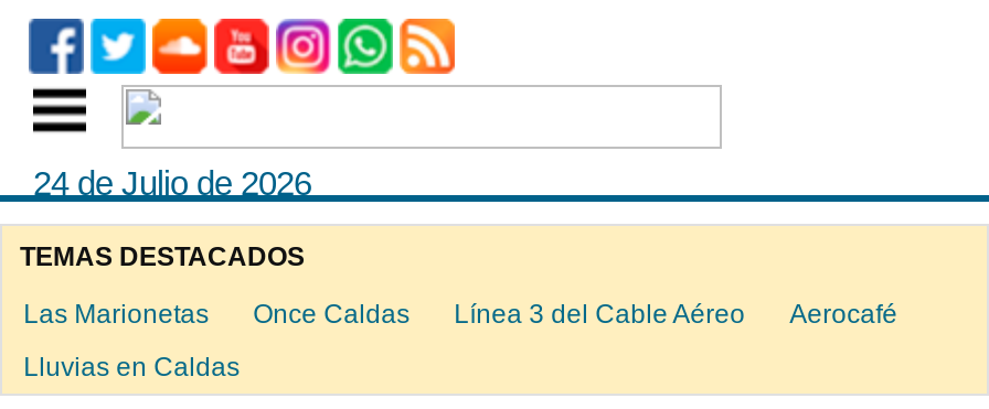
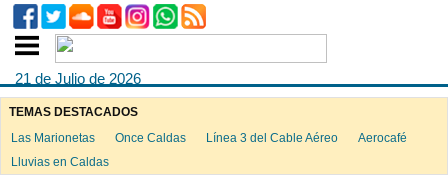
- 24 de Julio de 2026
+ 21 de Julio de 2026
